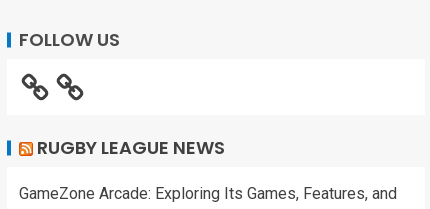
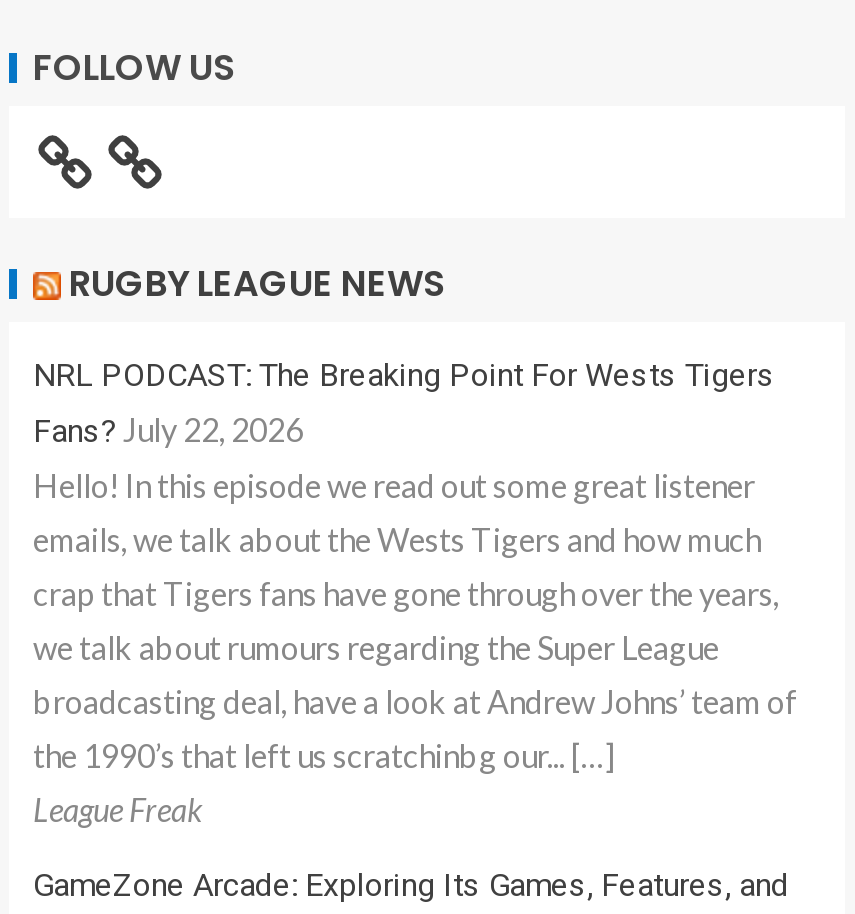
+ NRL PODCAST: The Breaking Point For Wests Tigers
+ Fans? July 22, 2026
+ Hello! In this episode we read out some great listener
+ emails, we talk about the Wests Tigers and how much
+ crap that Tigers fans have gone through over the years,
+ we talk about rumours regarding the Super League
+ broadcasting deal, have a look at Andrew Johns’ team of
+ the 1990’s that left us scratchinbg our... […]
+ League Freak
